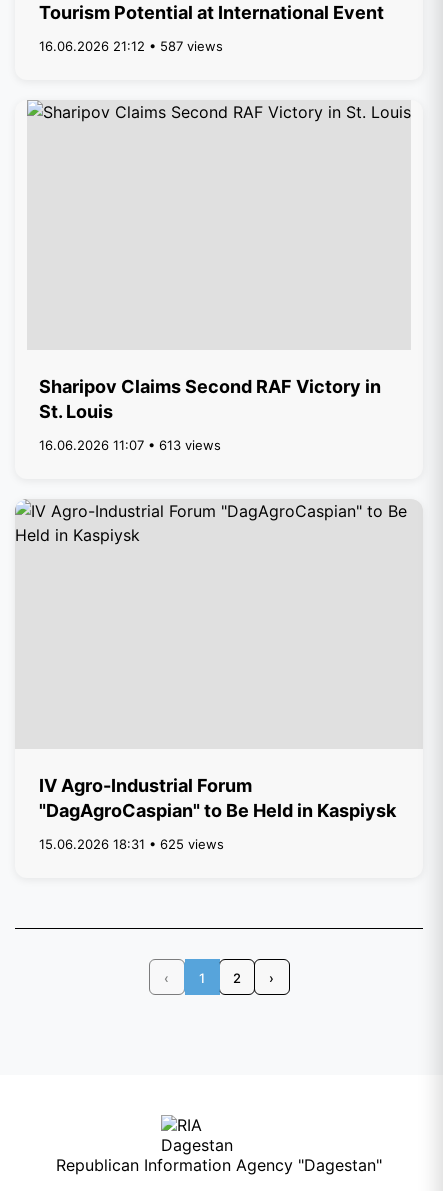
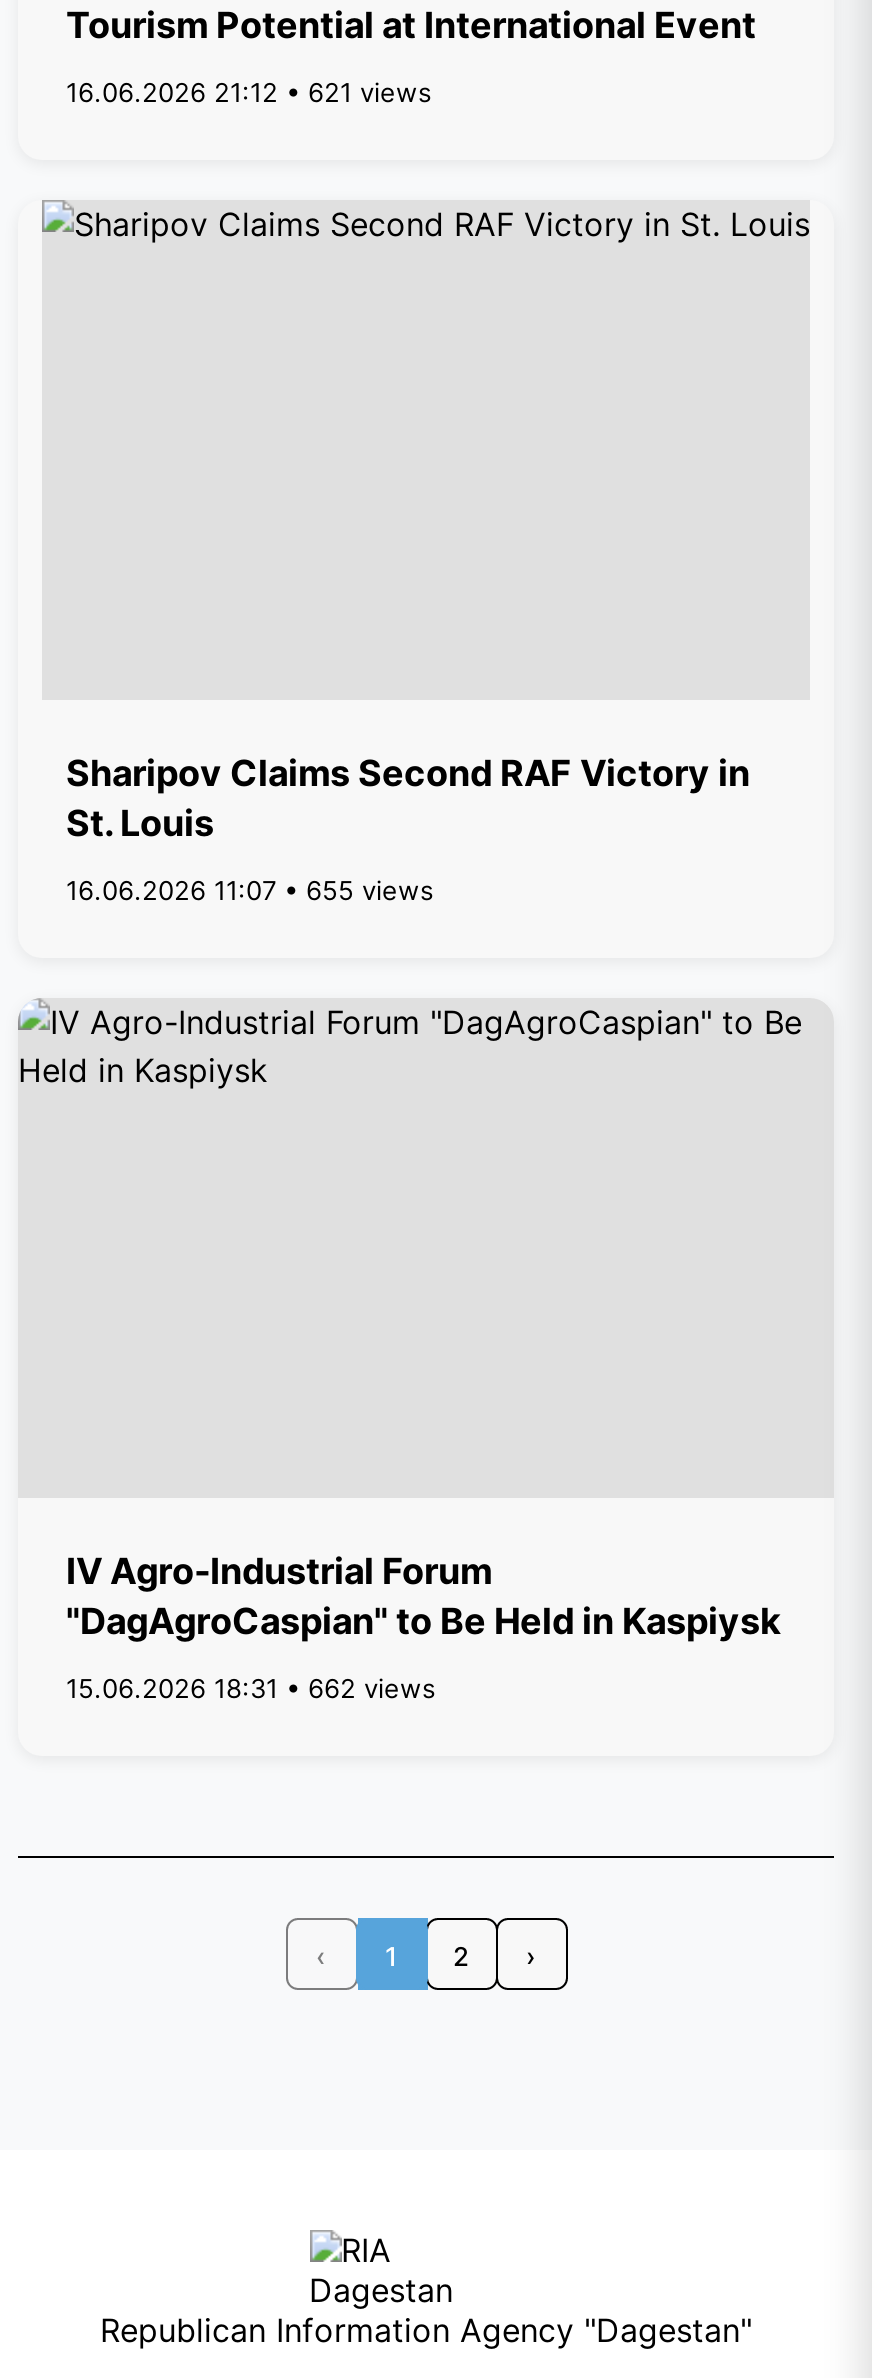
- 16.06.2026 21:12 • 587 views
+ 16.06.2026 21:12 • 621 views

- 16.06.2026 11:07 • 613 views
+ 16.06.2026 11:07 • 655 views

- 15.06.2026 18:31 • 625 views
+ 15.06.2026 18:31 • 662 views
